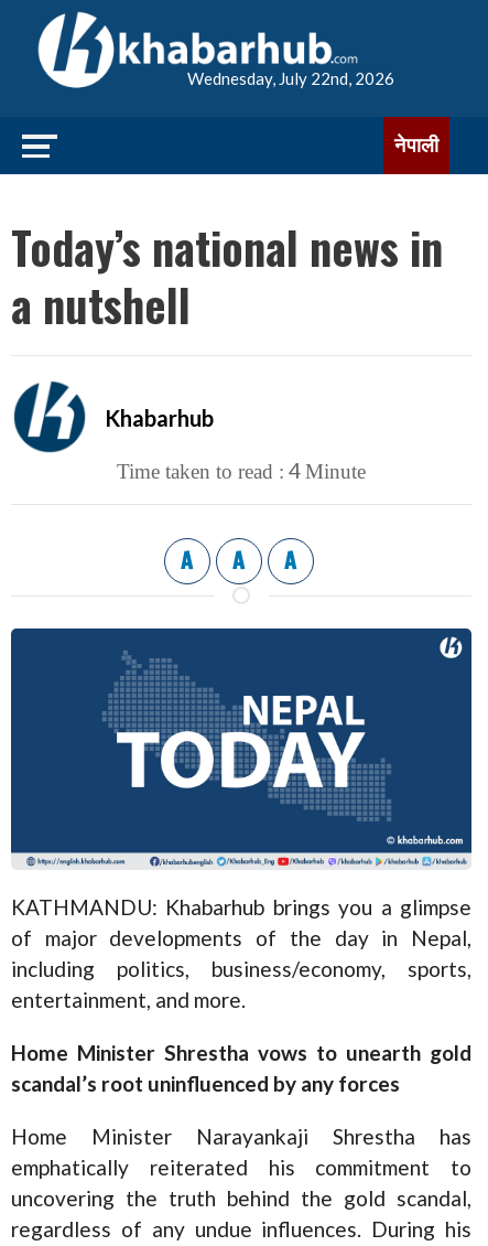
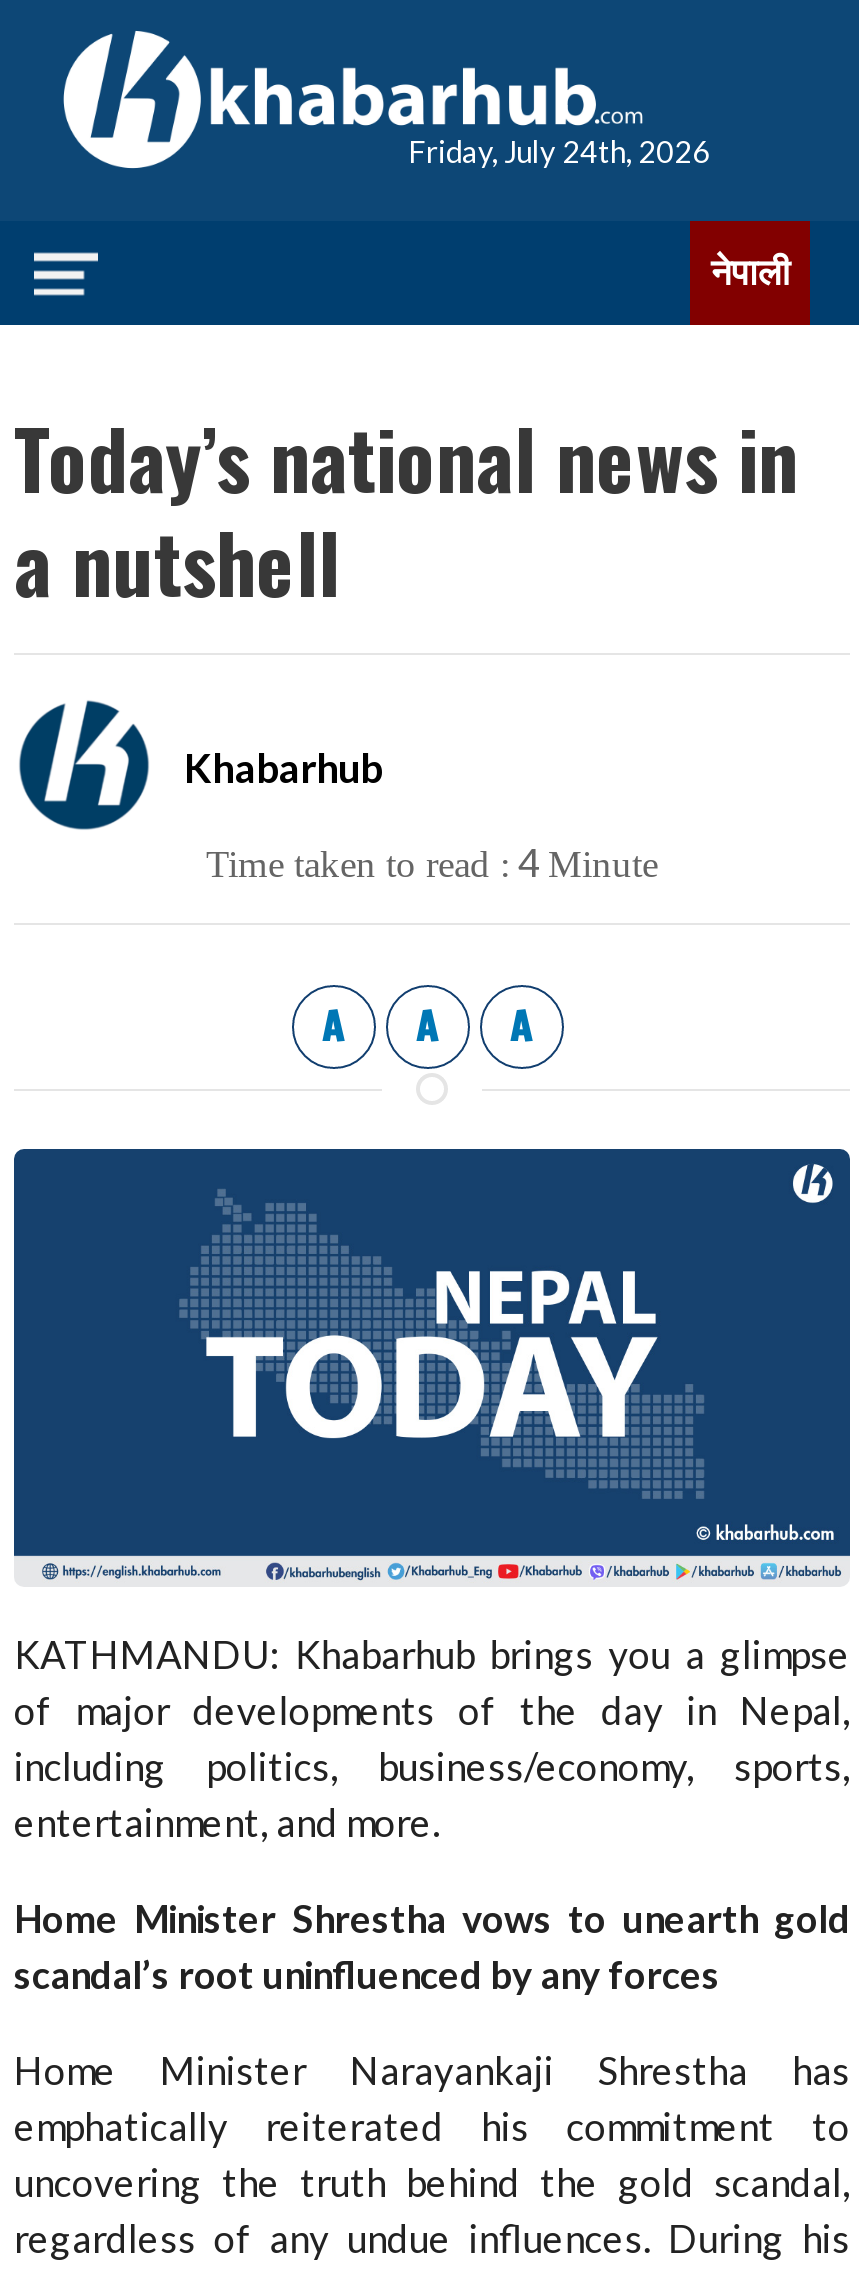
- Wednesday, July 22nd, 2026
+ Friday, July 24th, 2026
